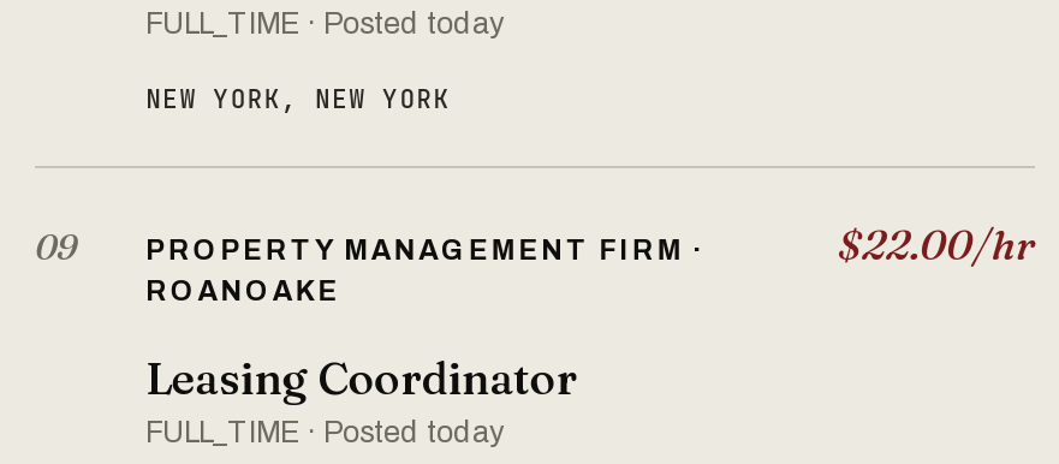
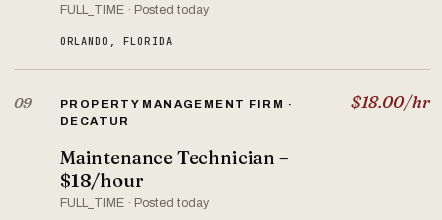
- NEW YORK, NEW YORK
+ ORLANDO, FLORIDA

- $22.00/hr
+ $18.00/hr

- ROANOAKE
+ DECATUR

- Leasing Coordinator
+ Maintenance Technician –
+ $18/hour
